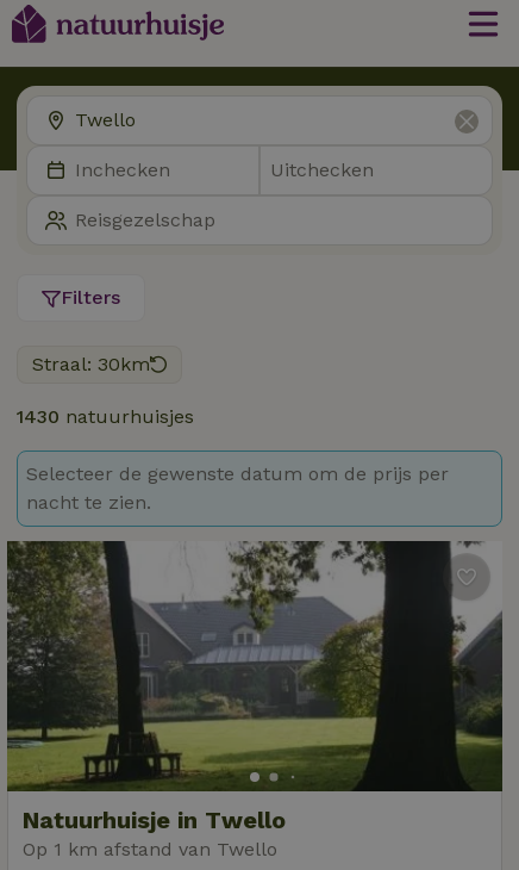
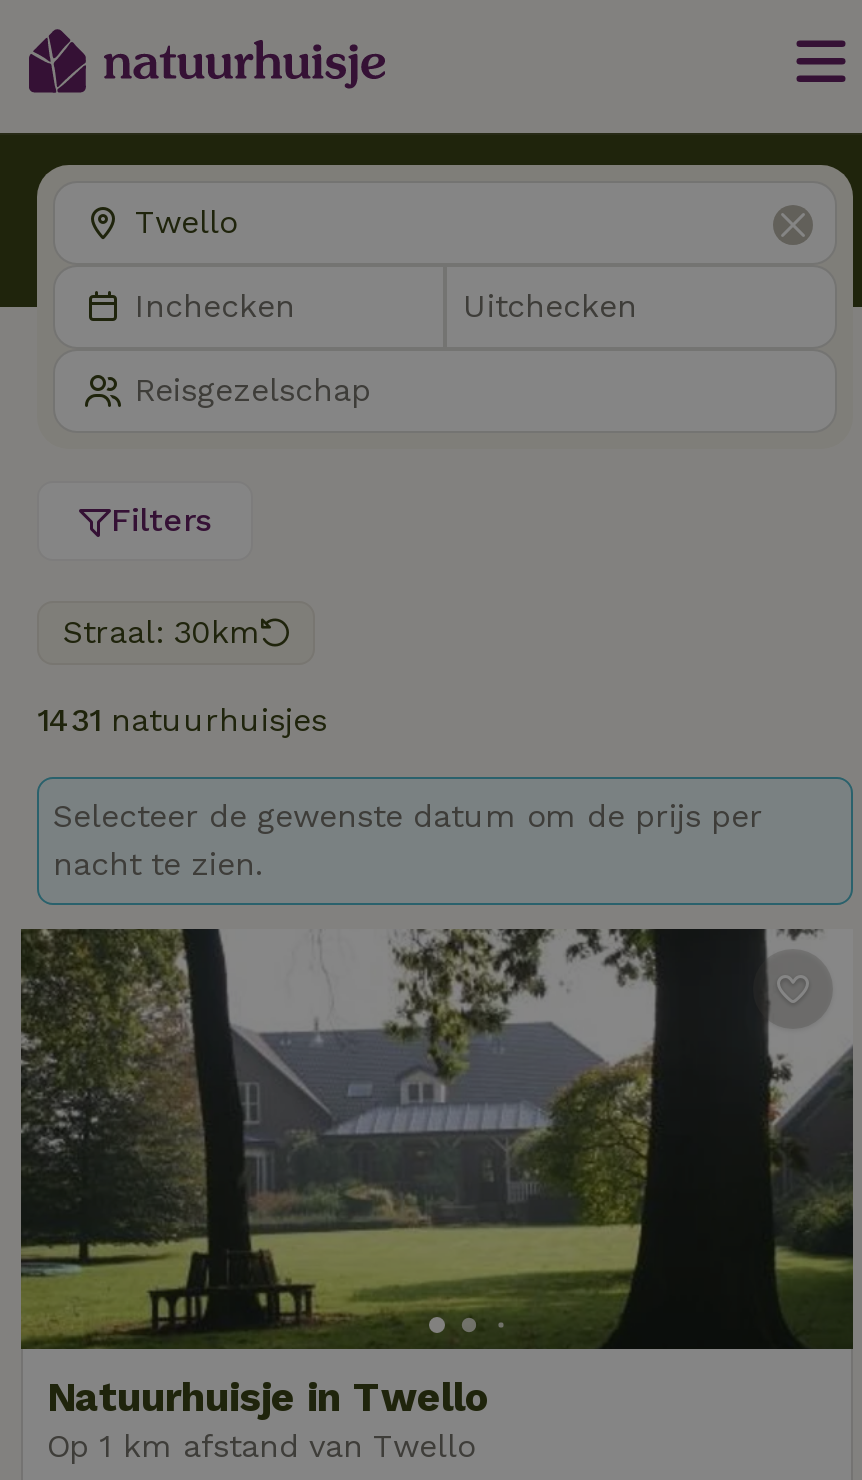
- 1430 natuurhuisjes
+ 1431 natuurhuisjes
